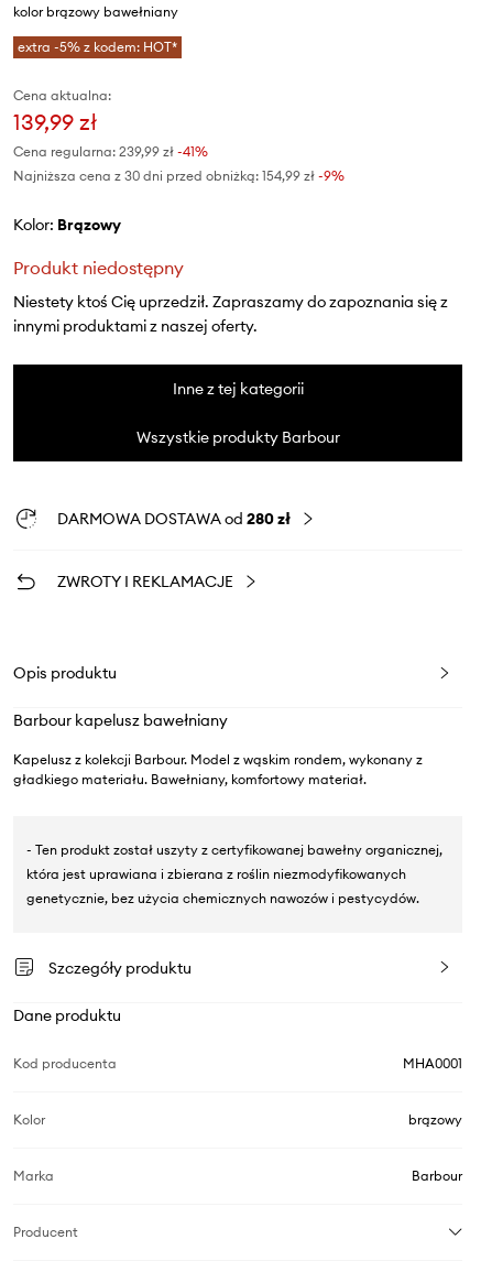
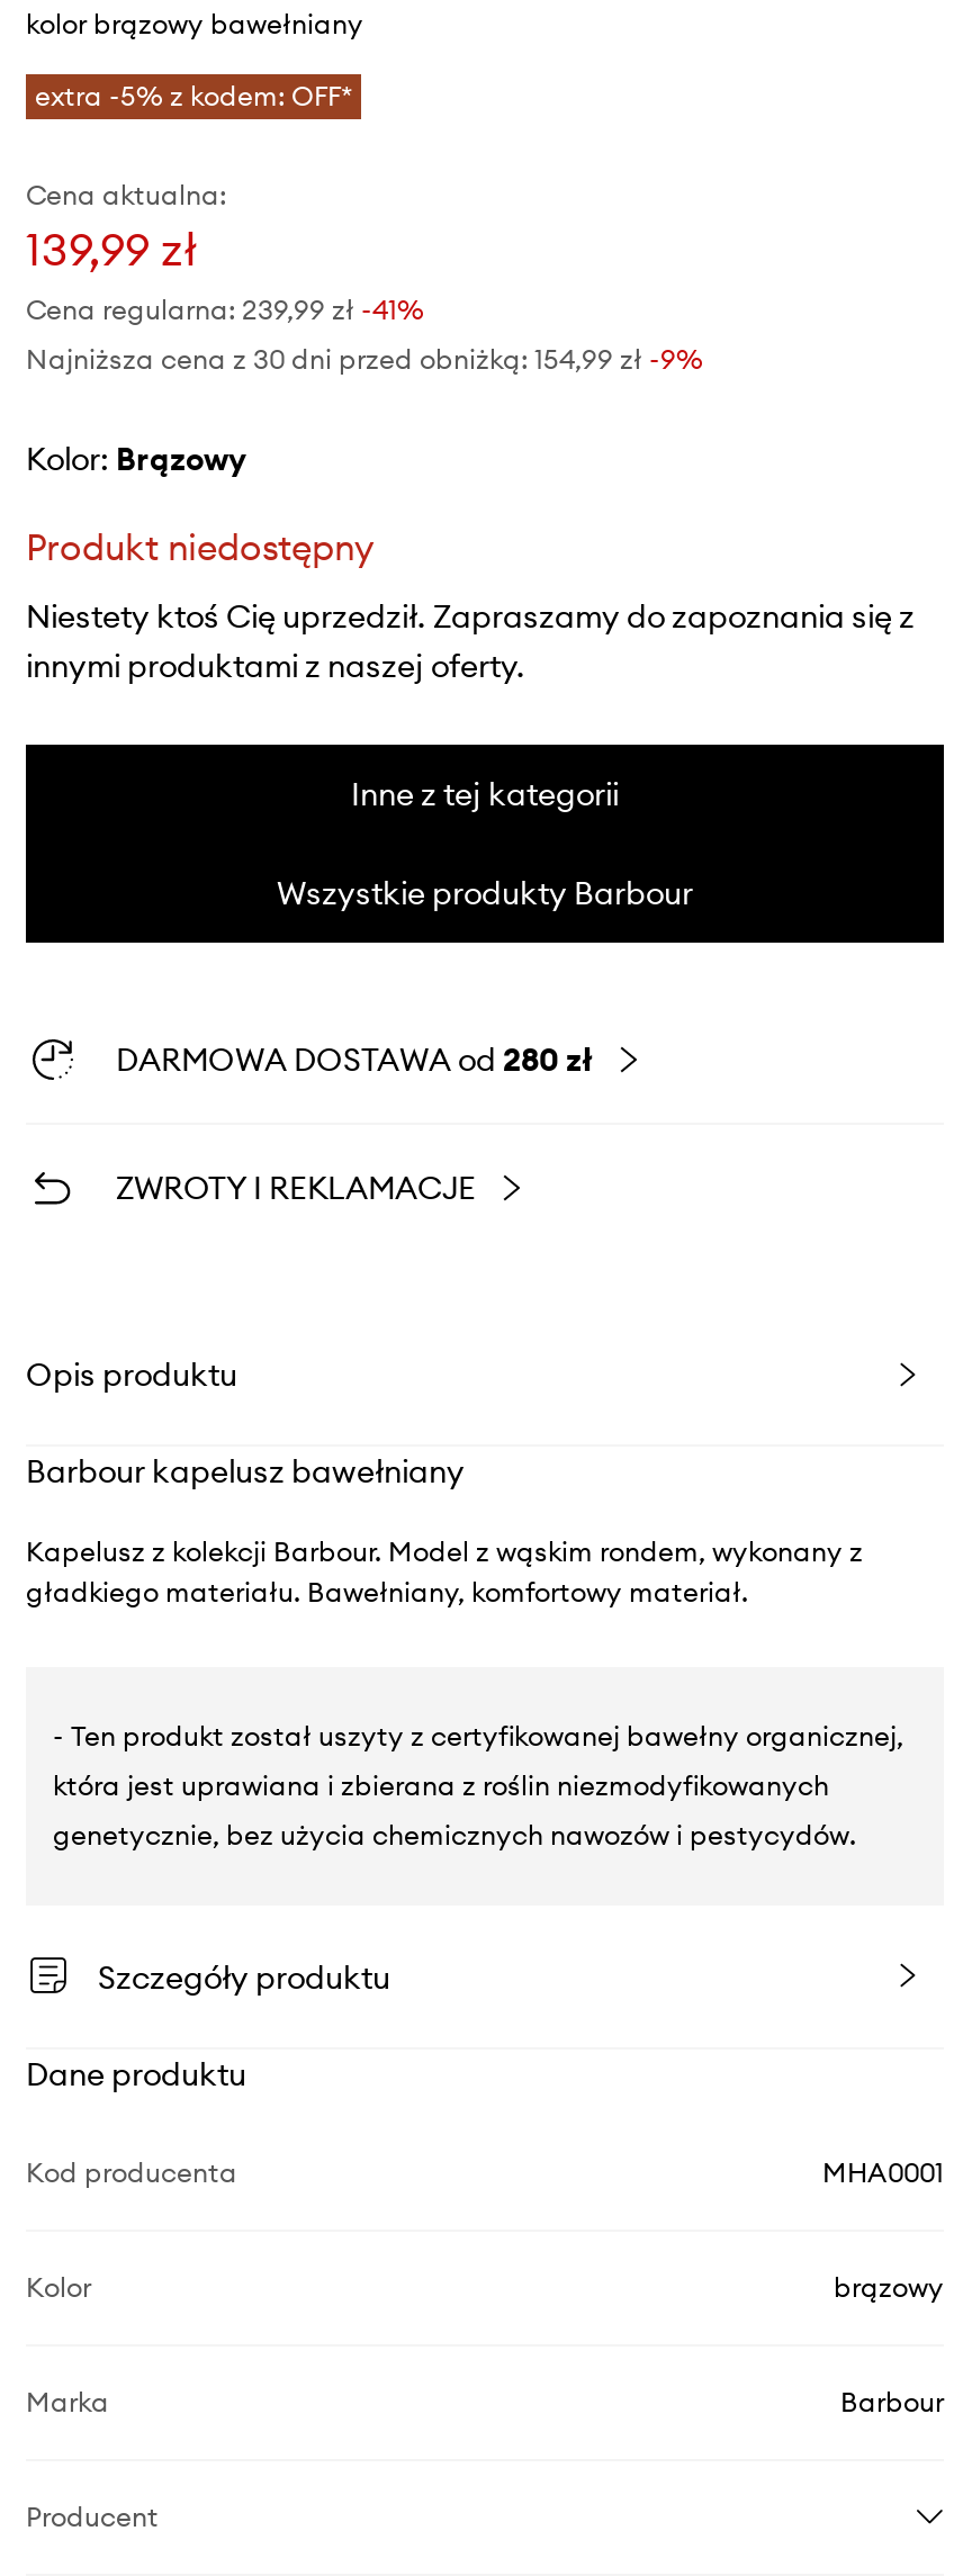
- extra -5% z kodem: HOT*
+ extra -5% z kodem: OFF*
